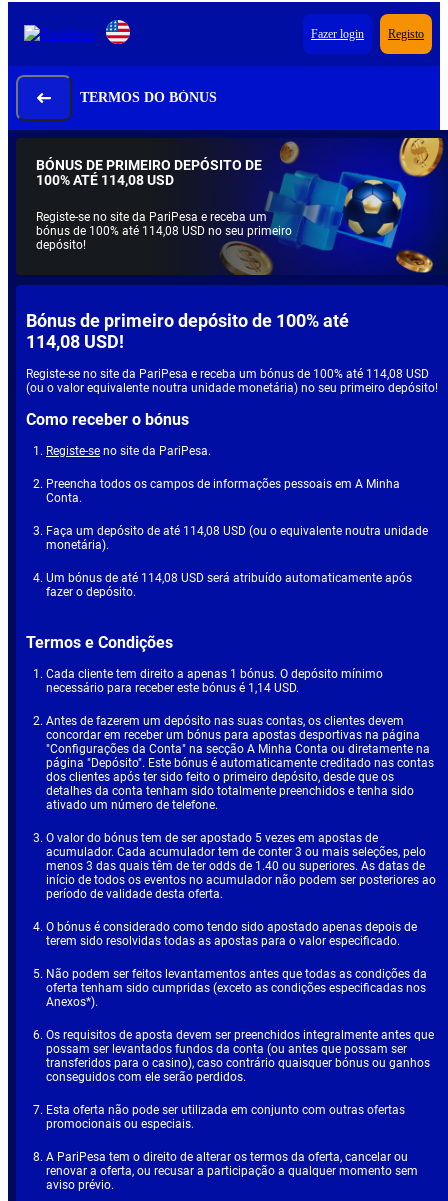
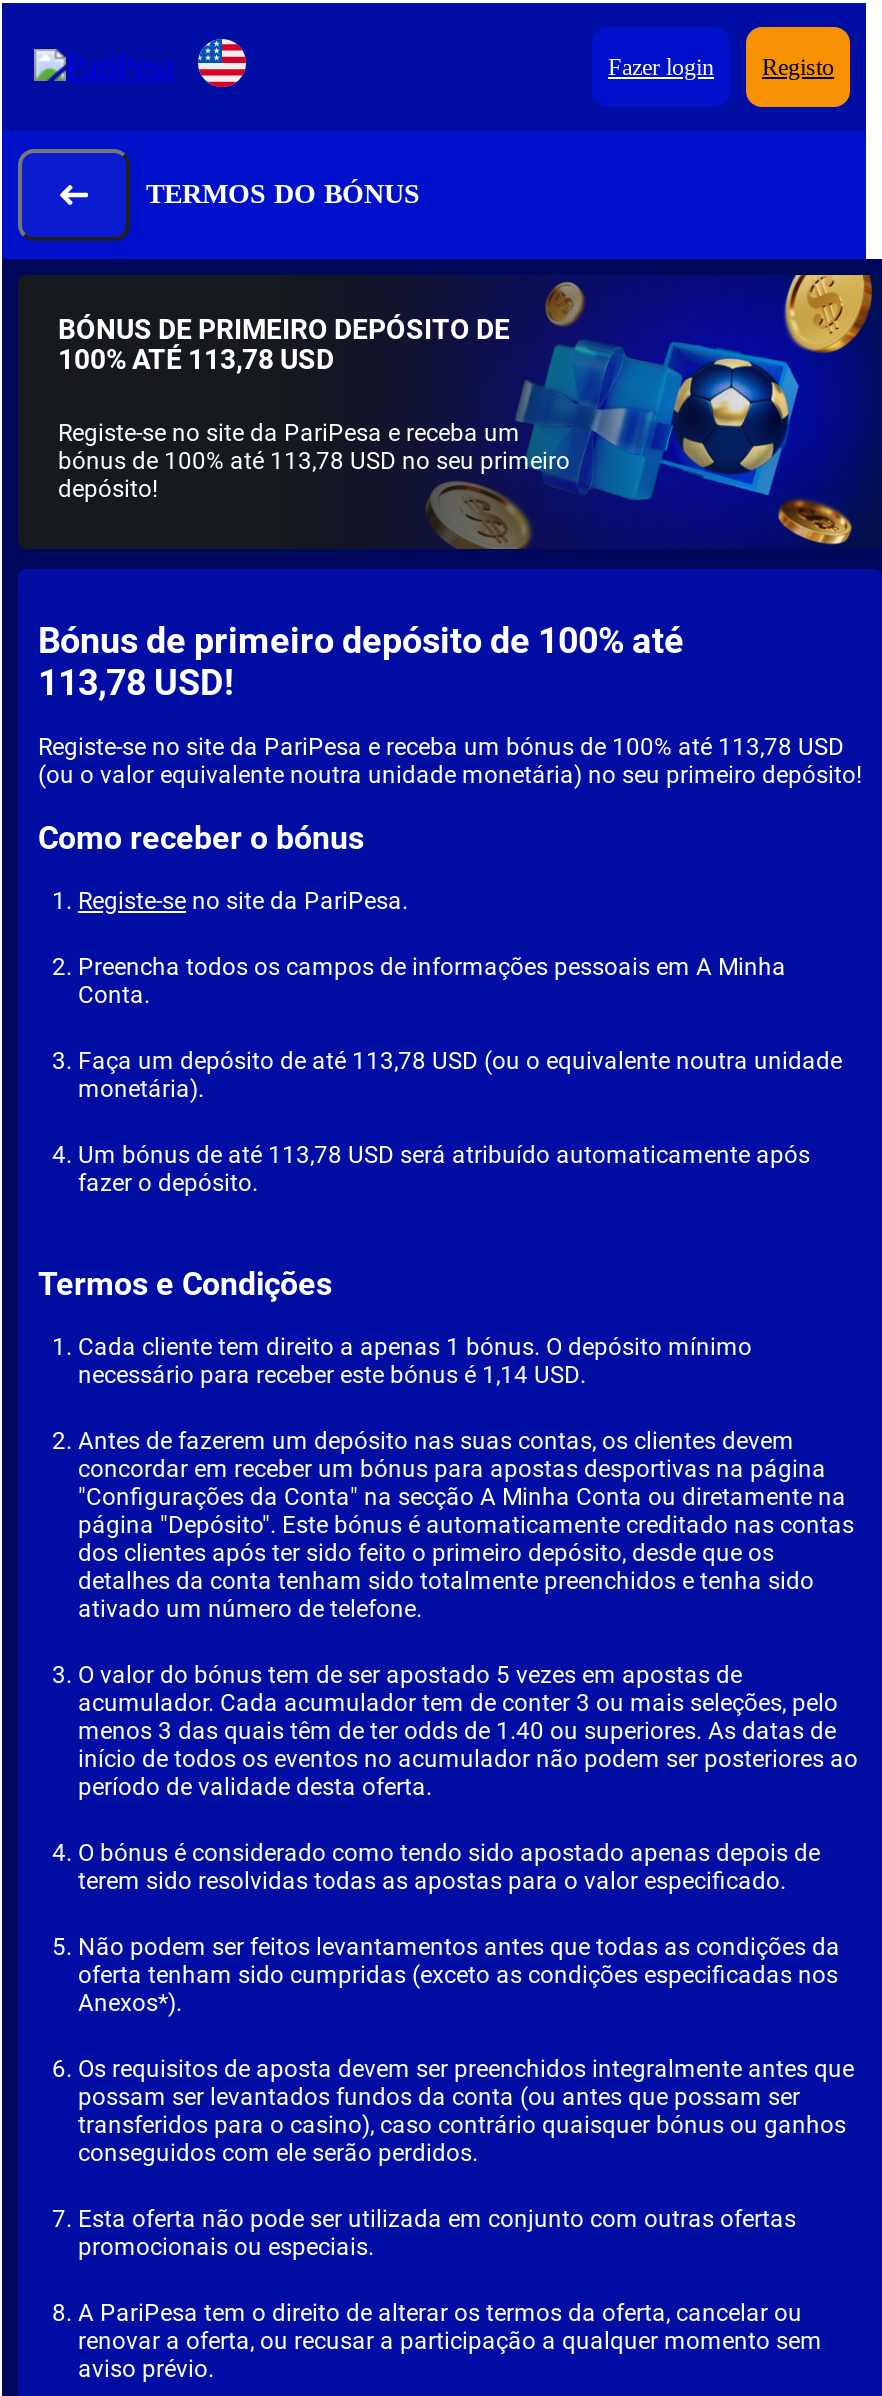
- 100% ATÉ 114,08 USD
+ 100% ATÉ 113,78 USD

- bónus de 100% até 114,08 USD no seu primeiro
+ bónus de 100% até 113,78 USD no seu primeiro

- 114,08 USD!
+ 113,78 USD!

- Registe-se no site da PariPesa e receba um bónus de 100% até 114,08 USD
+ Registe-se no site da PariPesa e receba um bónus de 100% até 113,78 USD

- Faça um depósito de até 114,08 USD (ou o equivalente noutra unidade
+ Faça um depósito de até 113,78 USD (ou o equivalente noutra unidade

- Um bónus de até 114,08 USD será atribuído automaticamente após
+ Um bónus de até 113,78 USD será atribuído automaticamente após
